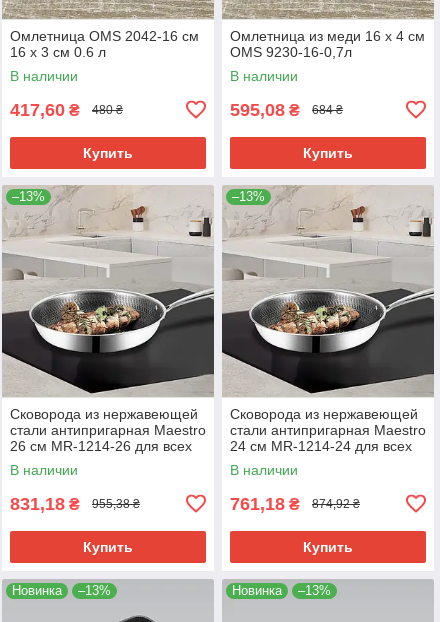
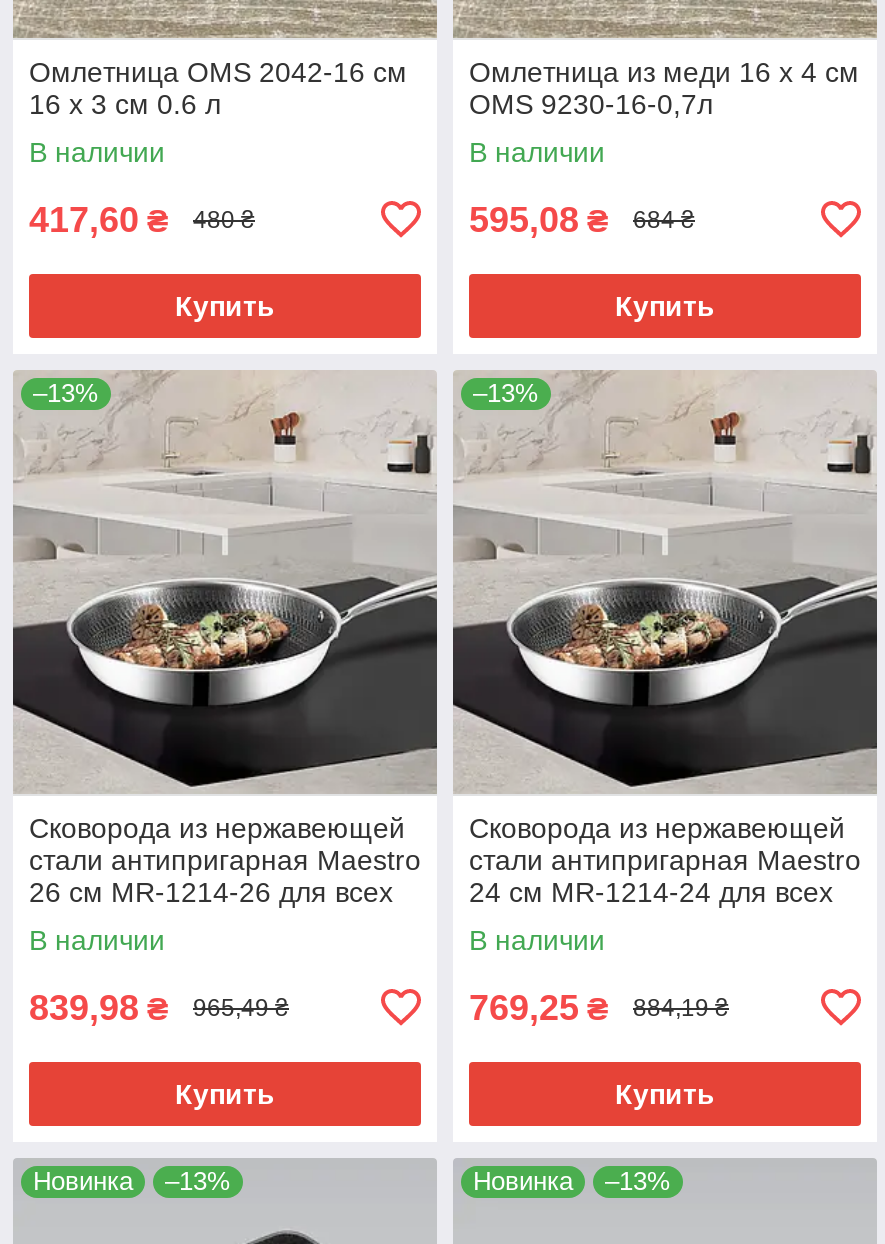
- 831,18 ₴
+ 839,98 ₴

- 955,38 ₴
+ 965,49 ₴

- 761,18 ₴
+ 769,25 ₴

- 874,92 ₴
+ 884,19 ₴
